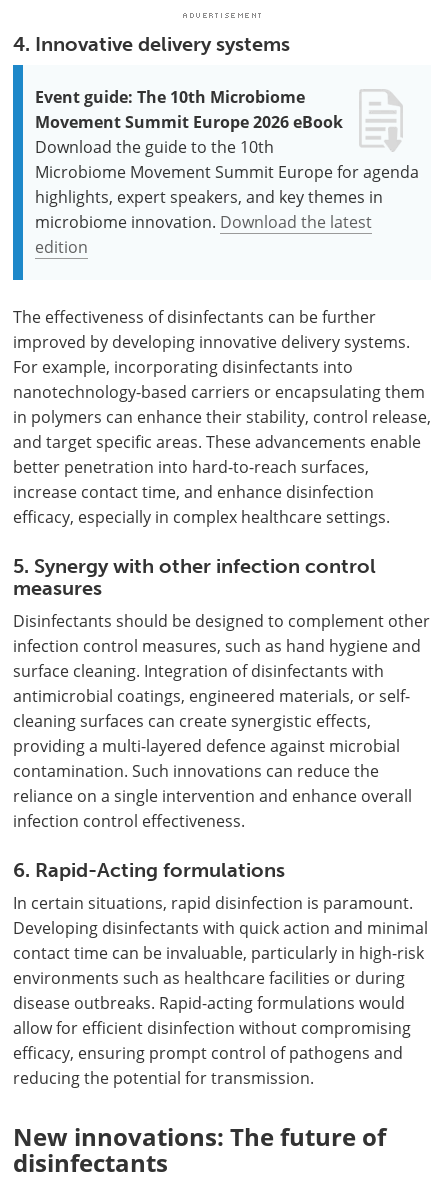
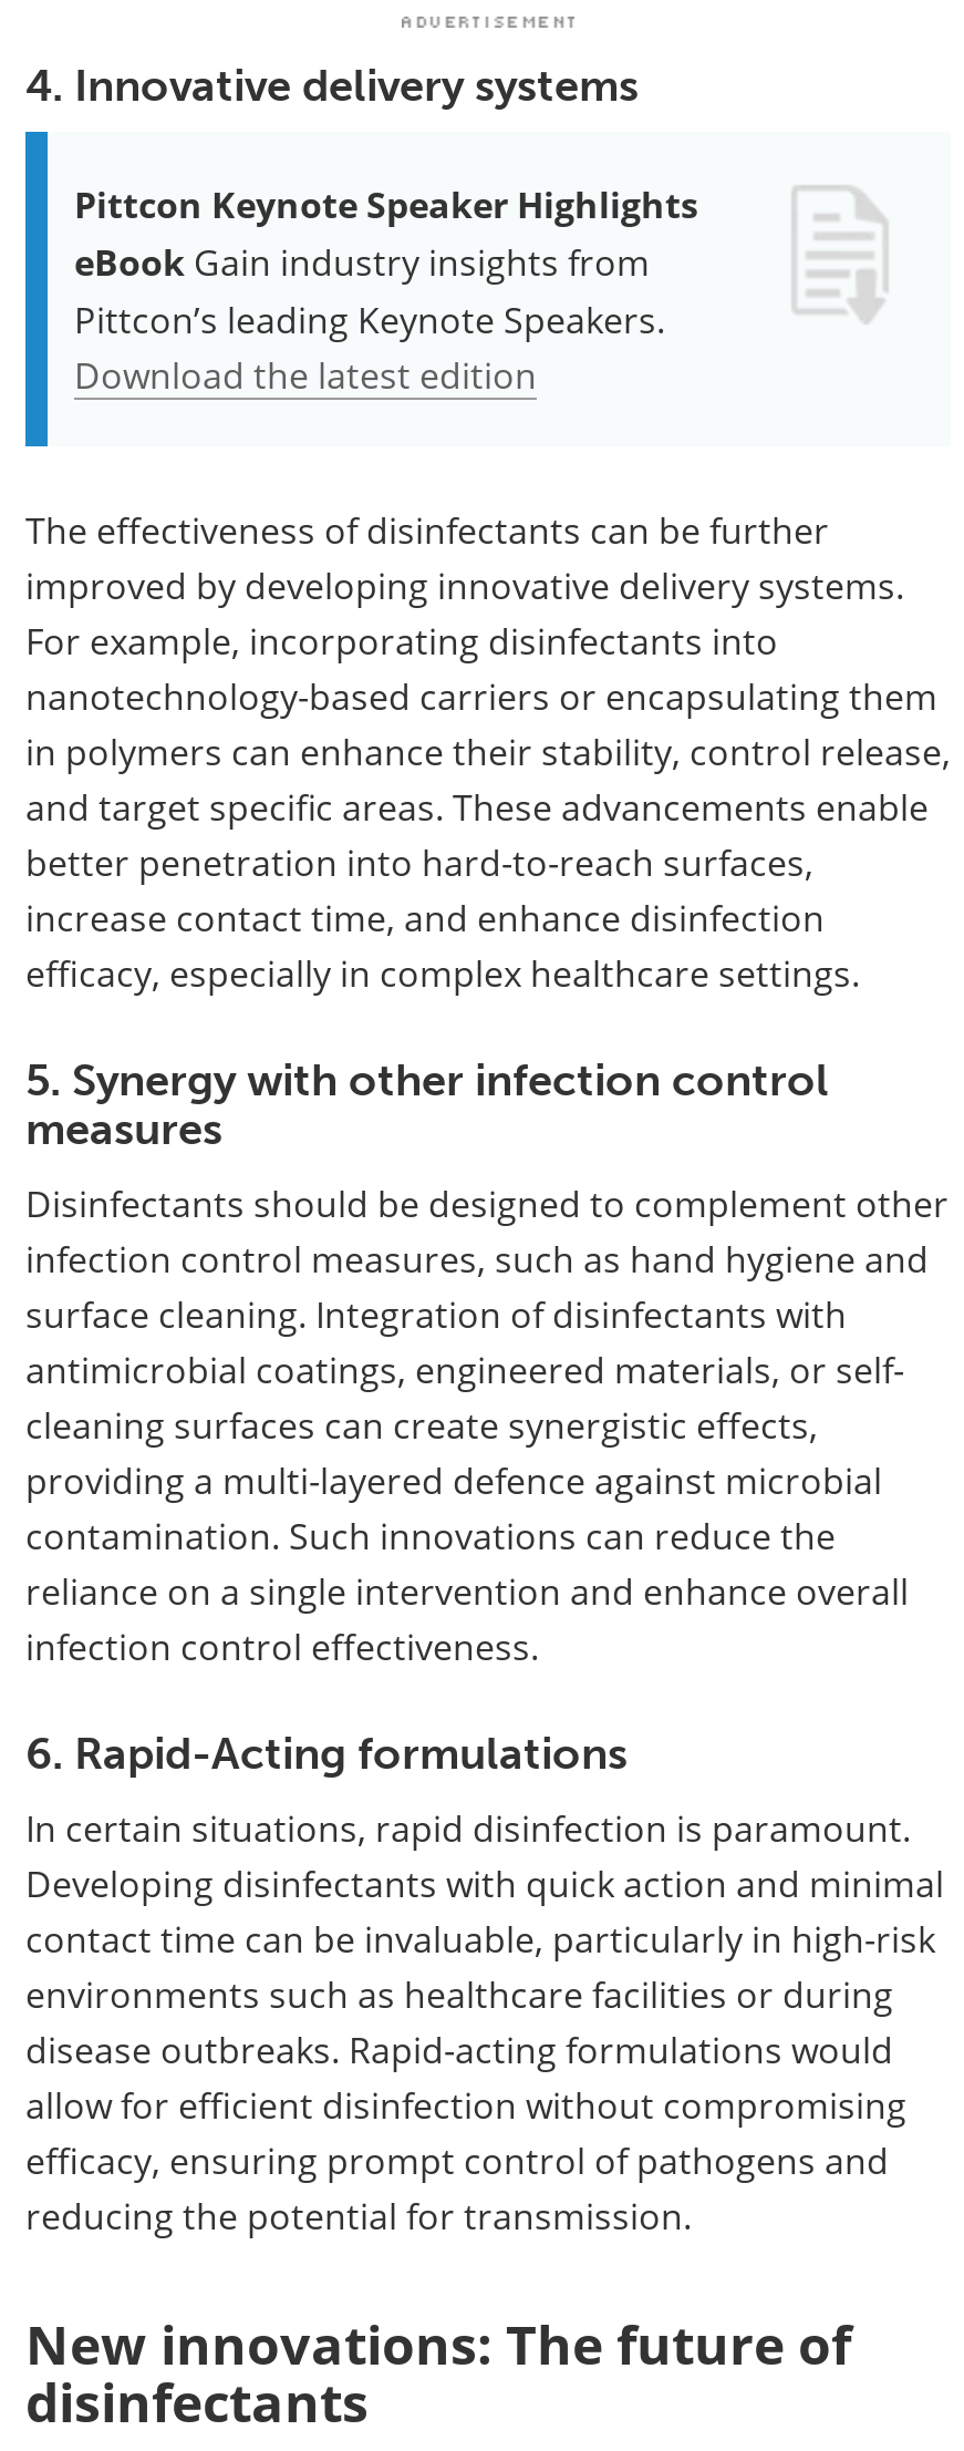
- Event guide: The 10th Microbiome
- Movement Summit Europe 2026 eBook
- Download the guide to the 10th
- Microbiome Movement Summit Europe for agenda
- highlights, expert speakers, and key themes in
- microbiome innovation. Download the latest
- edition
+ Pittcon Keynote Speaker Highlights
+ eBook Gain industry insights from
+ Pittcon’s leading Keynote Speakers.
+ Download the latest edition
